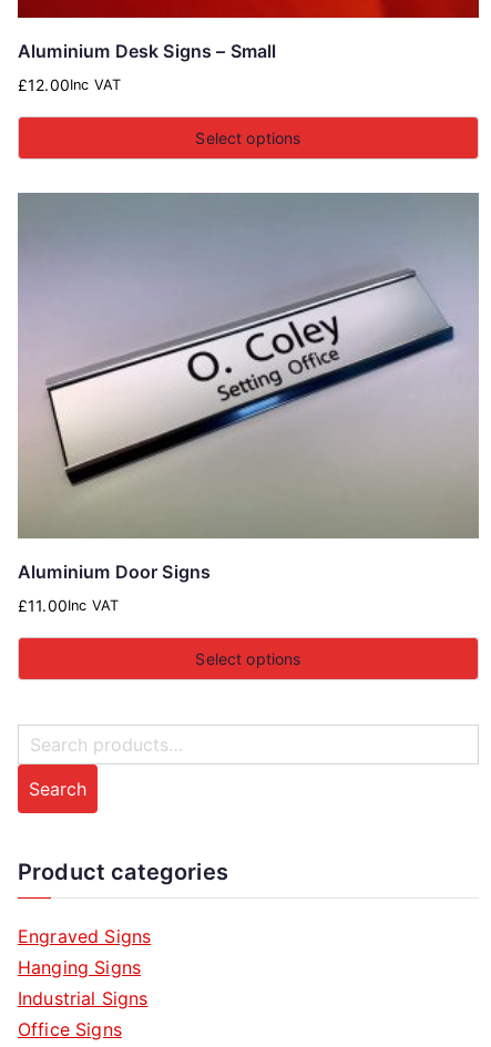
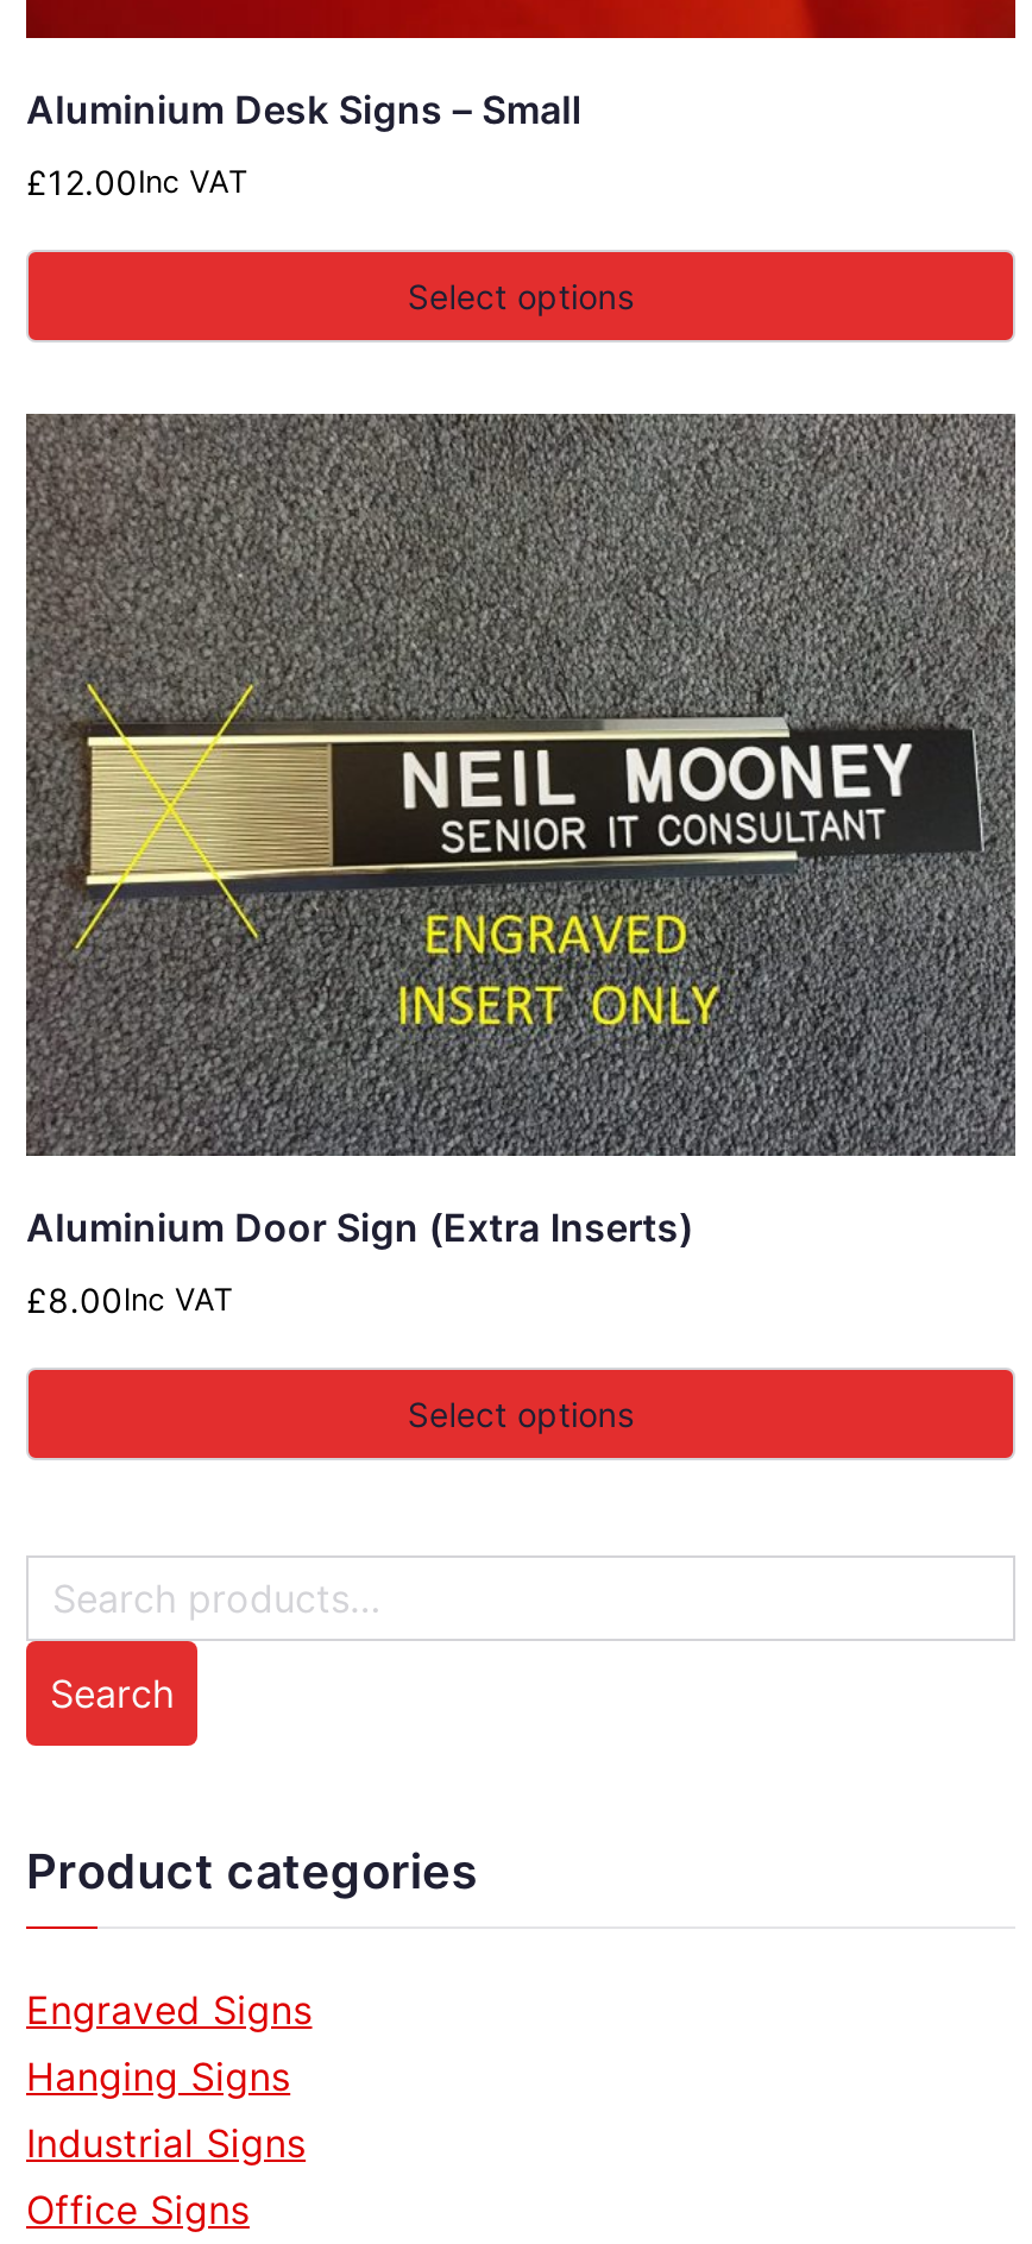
- [image]
- Aluminium Door Signs
+ [image]
+ Aluminium Door Sign (Extra Inserts)

- £11.00Inc VAT
+ £8.00Inc VAT
